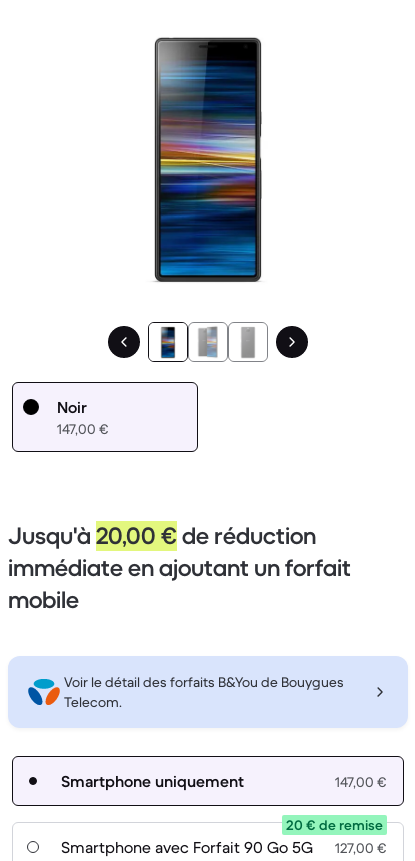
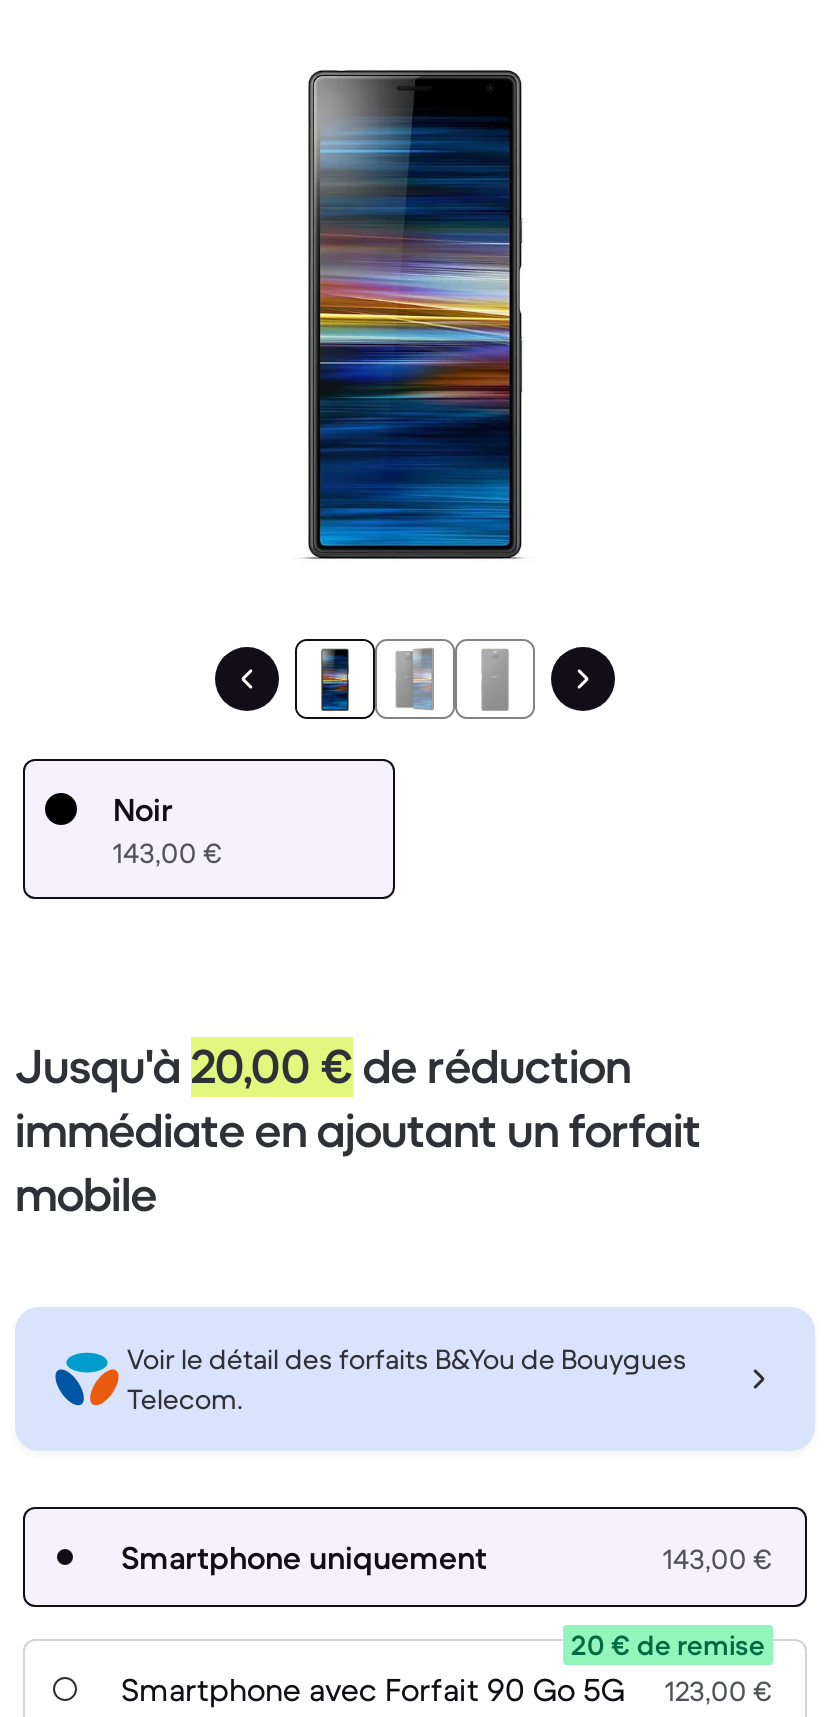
- 147,00 €
+ 143,00 €

- 147,00 €
+ 143,00 €

- Smartphone avec Forfait 90 Go 5G 127,00 €
+ Smartphone avec Forfait 90 Go 5G 123,00 €
